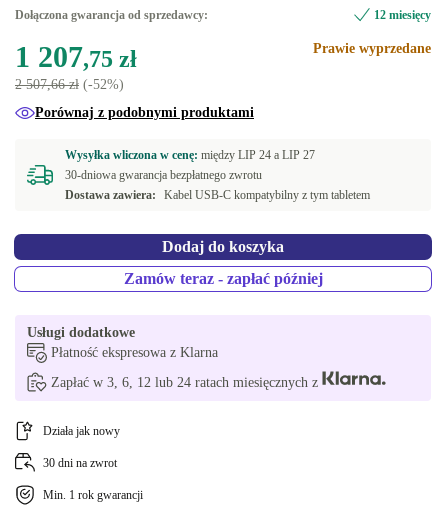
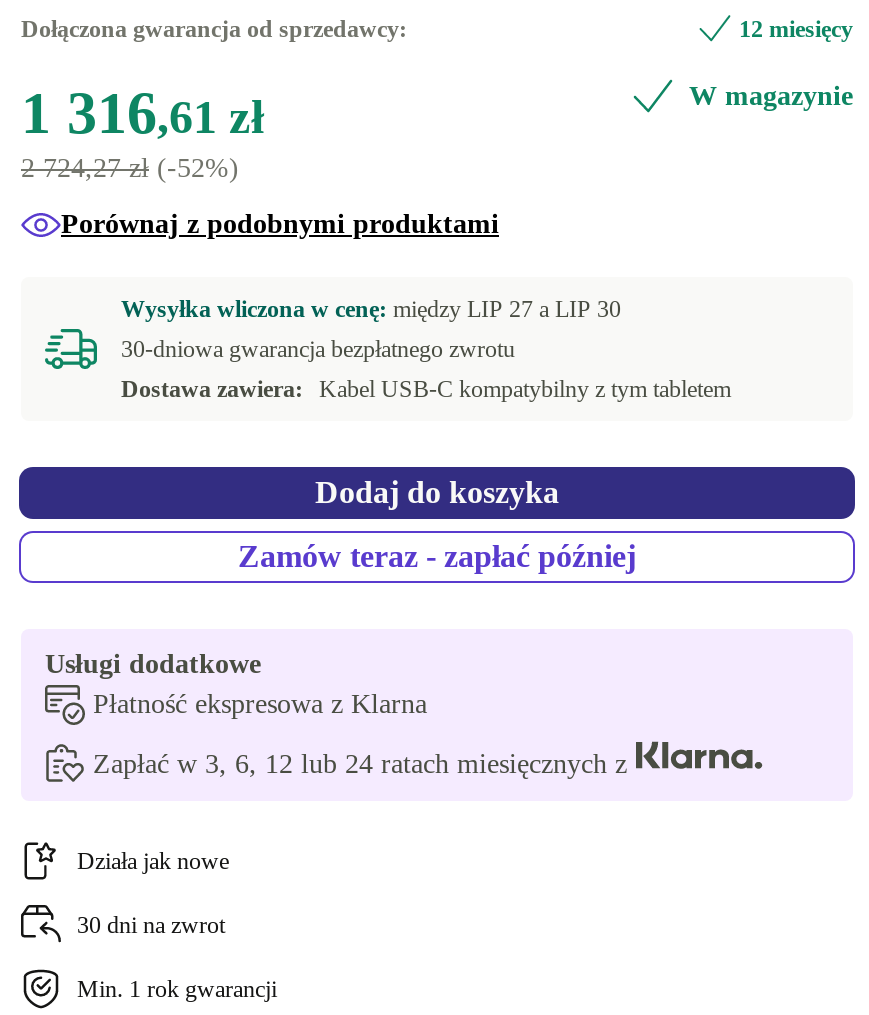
- 1 207,75 zł
- 2 507,66 zł (-52%)
+ 1 316,61 zł
+ 2 724,27 zł (-52%)

- Prawie wyprzedane
+ W magazynie

- Wysyłka wliczona w cenę: między LIP 24 a LIP 27
+ Wysyłka wliczona w cenę: między LIP 27 a LIP 30

- Działa jak nowy
+ Działa jak nowe
